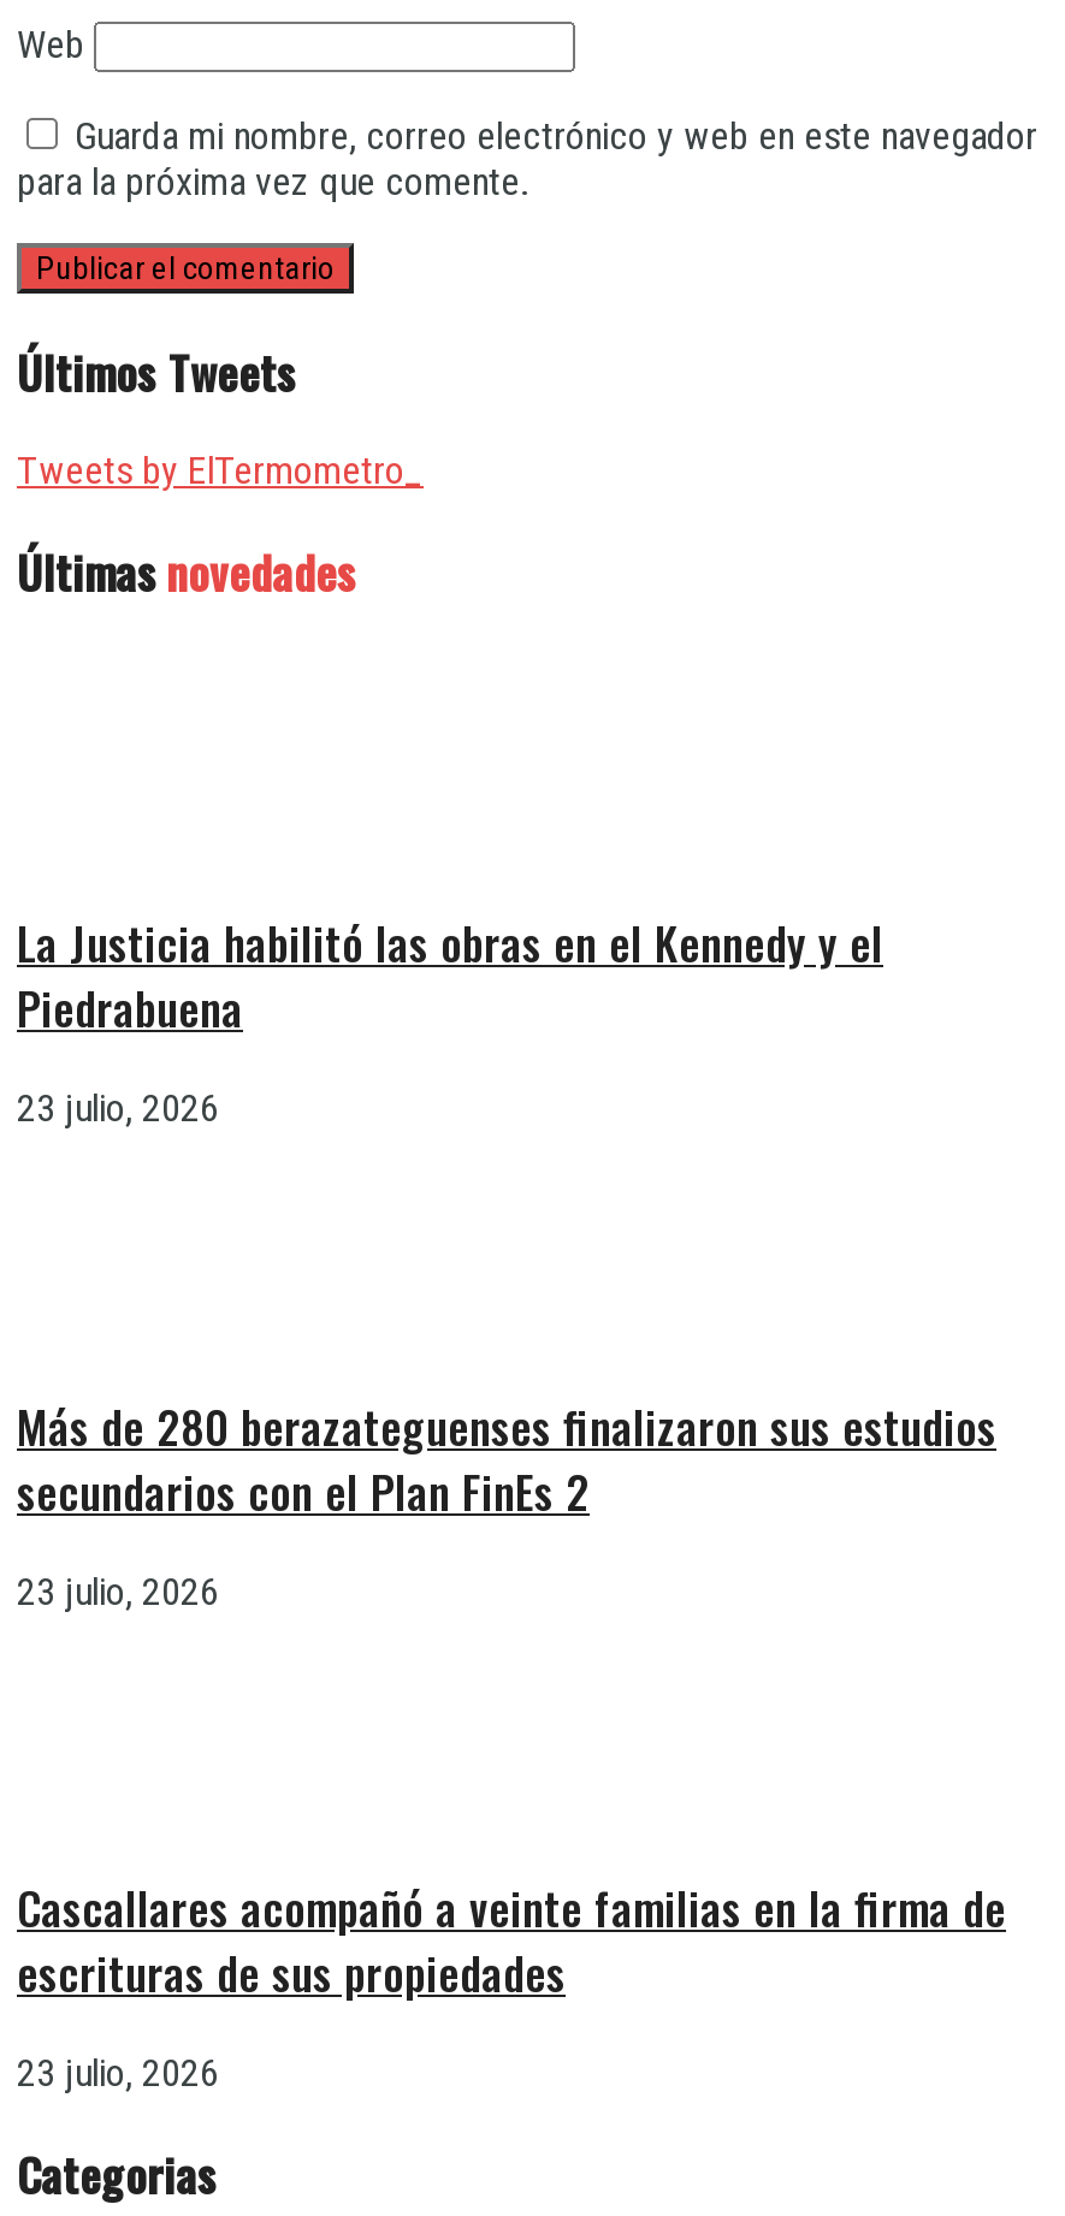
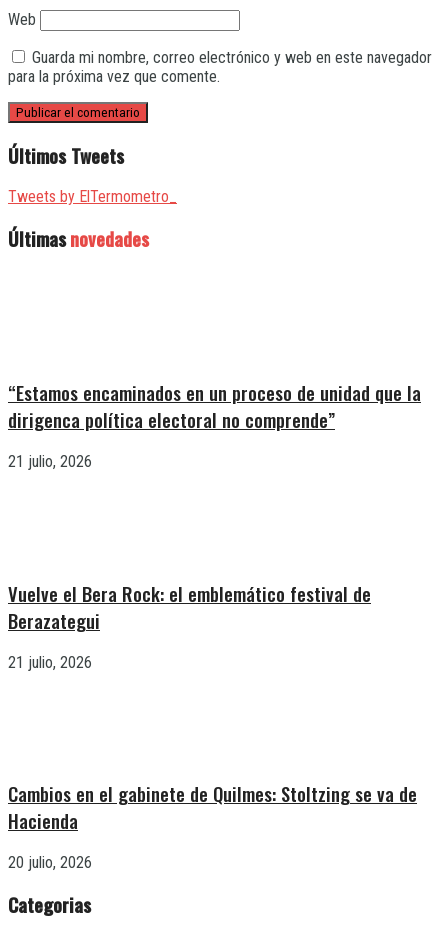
- La Justicia habilitó las obras en el Kennedy y el
- Piedrabuena
+ “Estamos encaminados en un proceso de unidad que la
+ dirigenca política electoral no comprende”

- 23 julio, 2026
+ 21 julio, 2026

- Más de 280 berazateguenses finalizaron sus estudios
- secundarios con el Plan FinEs 2
+ Vuelve el Bera Rock: el emblemático festival de
+ Berazategui

- 23 julio, 2026
+ 21 julio, 2026

- Cascallares acompañó a veinte familias en la firma de
- escrituras de sus propiedades
+ Cambios en el gabinete de Quilmes: Stoltzing se va de
+ Hacienda

- 23 julio, 2026
+ 20 julio, 2026
